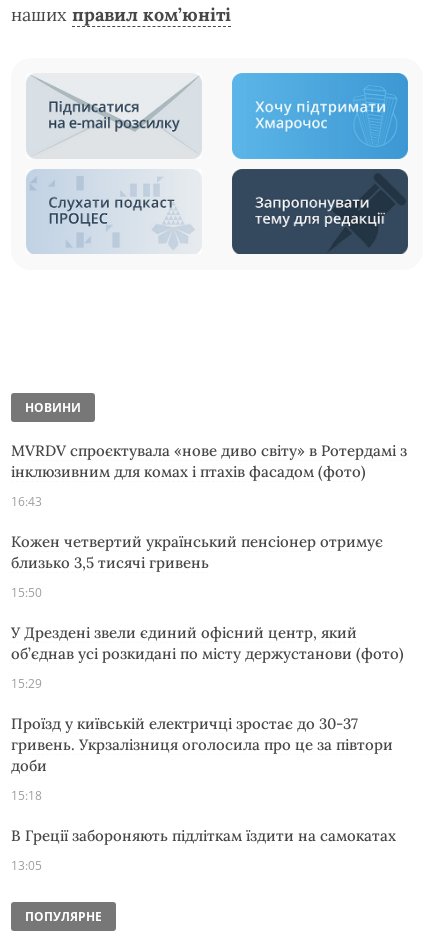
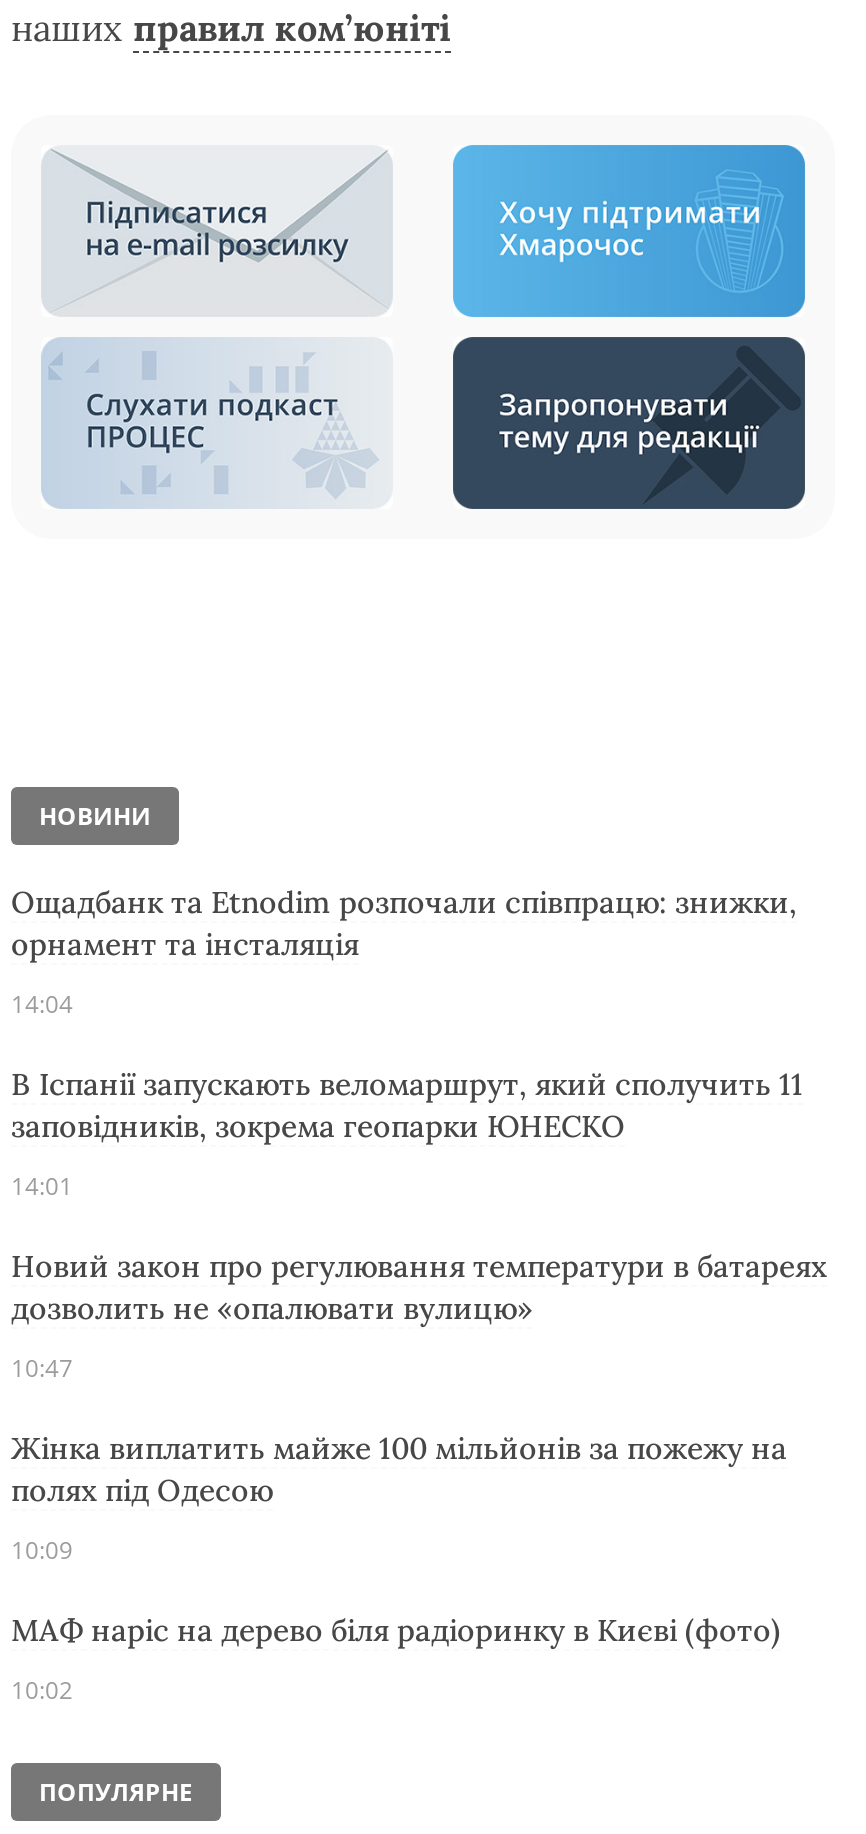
- MVRDV спроєктувала «нове диво світу» в Ротердамі з
- інклюзивним для комах і птахів фасадом (фото)
+ Ощадбанк та Etnodim розпочали співпрацю: знижки,
+ орнамент та інсталяція

- 16:43
+ 14:04

- Кожен четвертий український пенсіонер отримує
- близько 3,5 тисячі гривень
+ В Іспанії запускають веломаршрут, який сполучить 11
+ заповідників, зокрема геопарки ЮНЕСКО

- 15:50
+ 14:01

- У Дрездені звели єдиний офісний центр, який
- об’єднав усі розкидані по місту держустанови (фото)
+ Новий закон про регулювання температури в батареях
+ дозволить не «опалювати вулицю»

- 15:29
+ 10:47

- Проїзд у київській електричці зростає до 30-37
- гривень. Укрзалізниця оголосила про це за півтори
- доби
+ Жінка виплатить майже 100 мільйонів за пожежу на
+ полях під Одесою

- 15:18
+ 10:09

- В Греції забороняють підліткам їздити на самокатах
+ МАФ наріс на дерево біля радіоринку в Києві (фото)

- 13:05
+ 10:02
